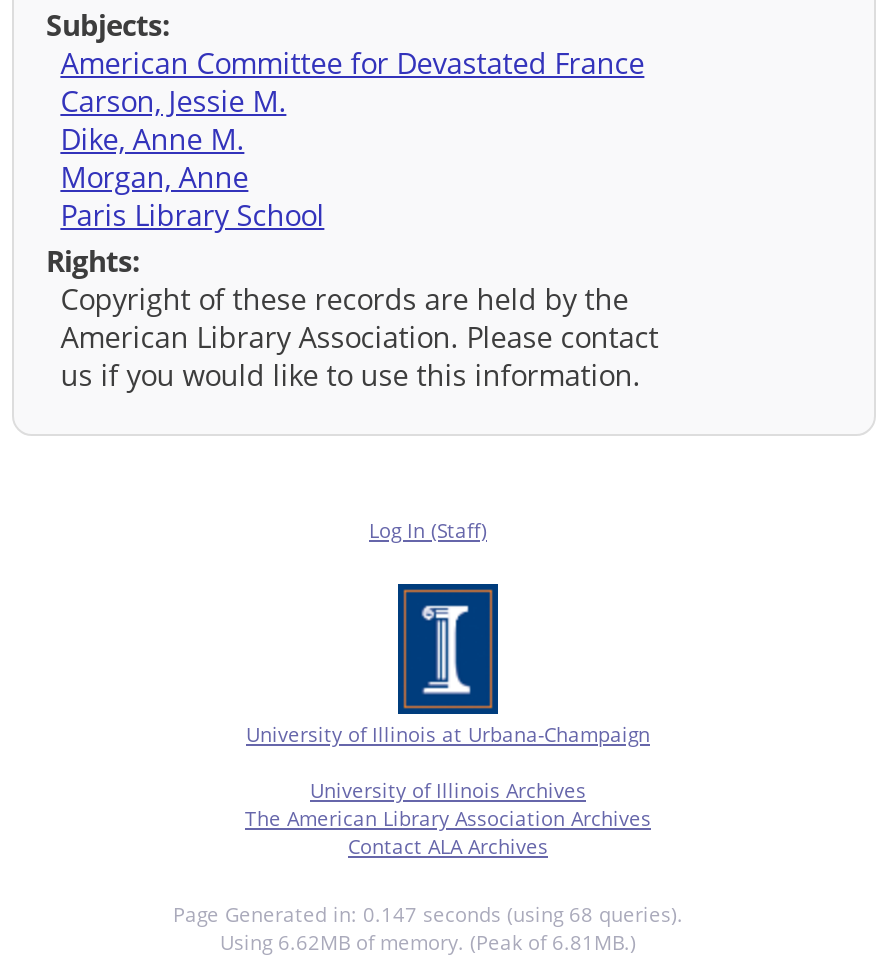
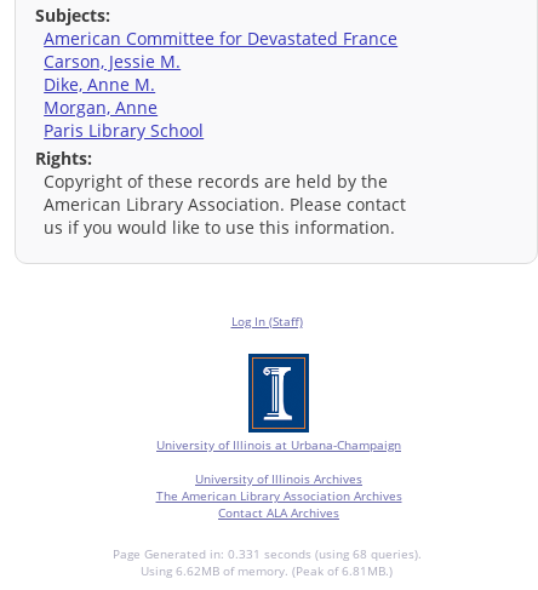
- Page Generated in: 0.147 seconds (using 68 queries).
+ Page Generated in: 0.331 seconds (using 68 queries).
